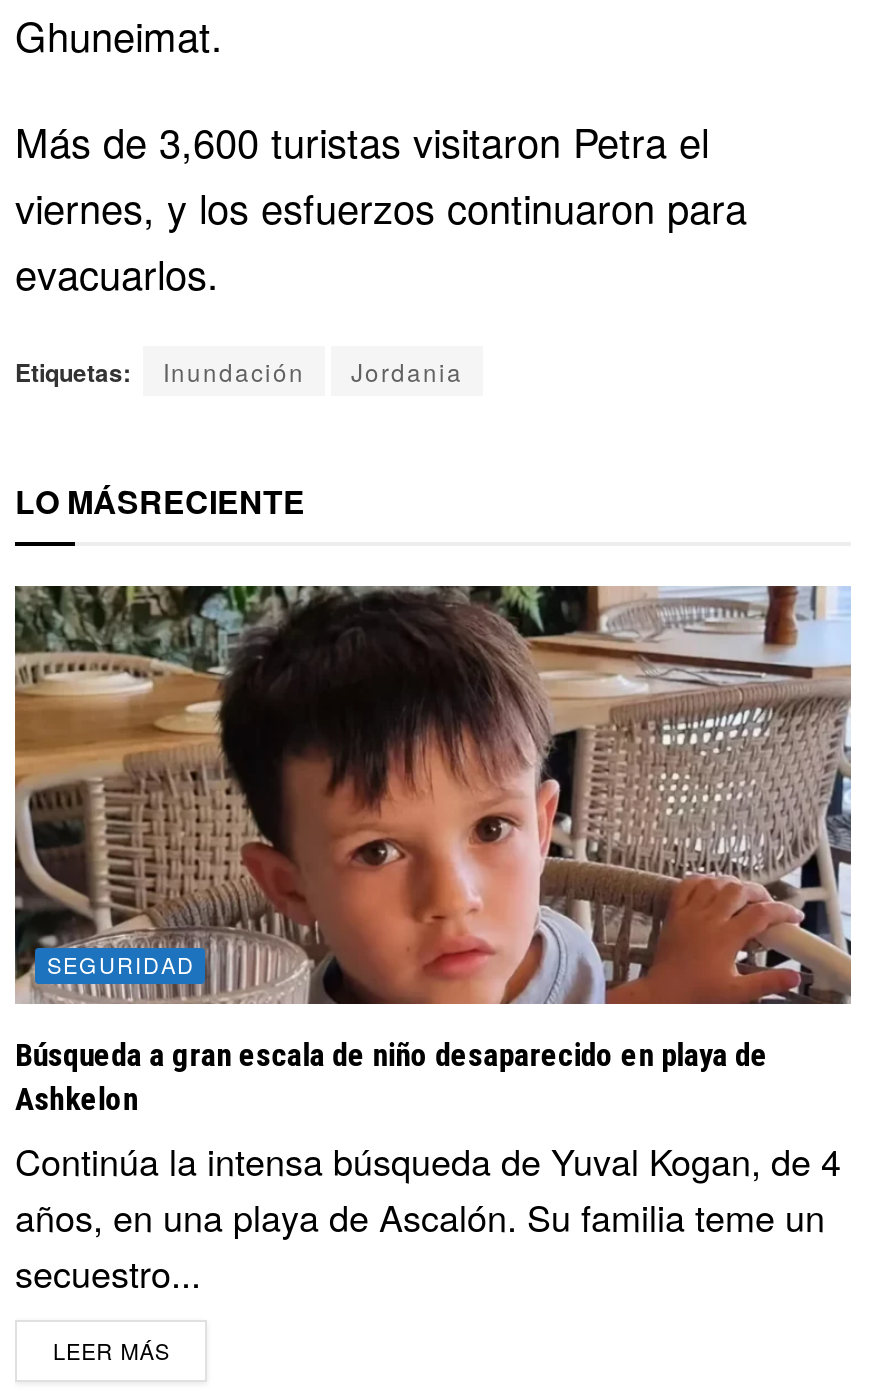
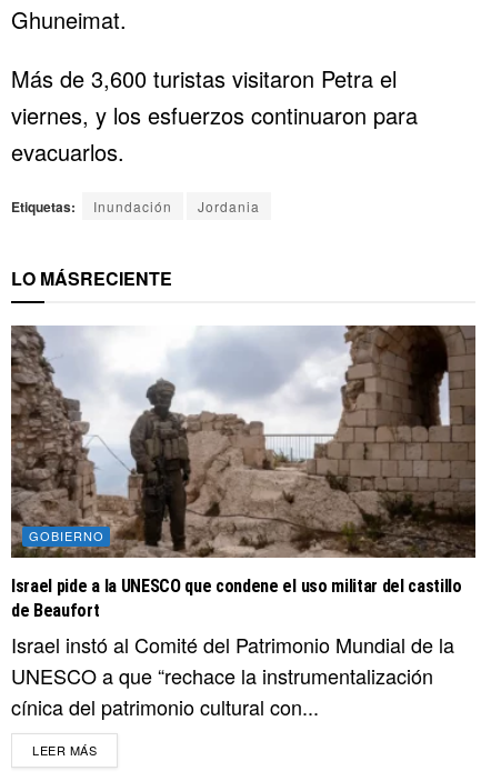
- [image]
- SEGURIDAD
+ [image]
+ GOBIERNO

- Búsqueda a gran escala de niño desaparecido en playa de
- Ashkelon
- Continúa la intensa búsqueda de Yuval Kogan, de 4
- años, en una playa de Ascalón. Su familia teme un
- secuestro...
+ Israel pide a la UNESCO que condene el uso militar del castillo
+ de Beaufort
+ Israel instó al Comité del Patrimonio Mundial de la
+ UNESCO a que “rechace la instrumentalización
+ cínica del patrimonio cultural con...
